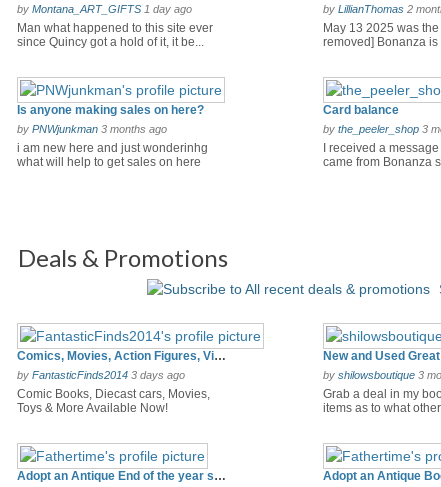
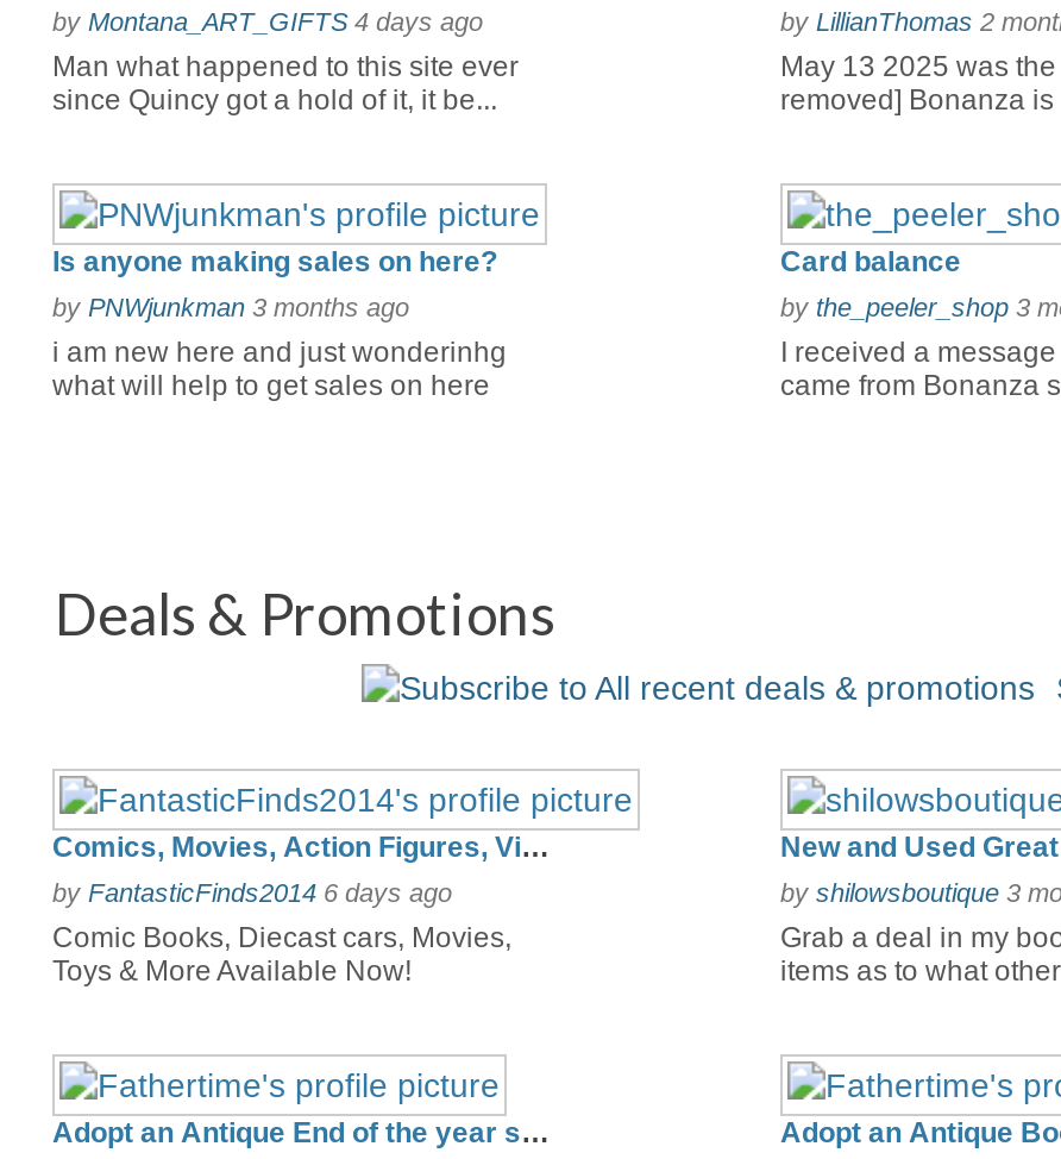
- by Montana_ART_GIFTS 1 day ago
+ by Montana_ART_GIFTS 4 days ago

- by FantasticFinds2014 3 days ago
+ by FantasticFinds2014 6 days ago
